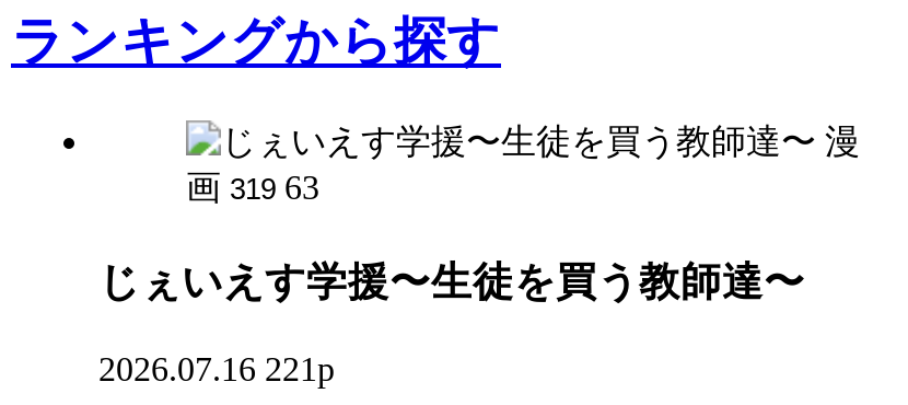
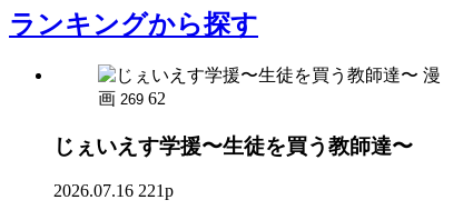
- 画 319 63
+ 画 269 62
